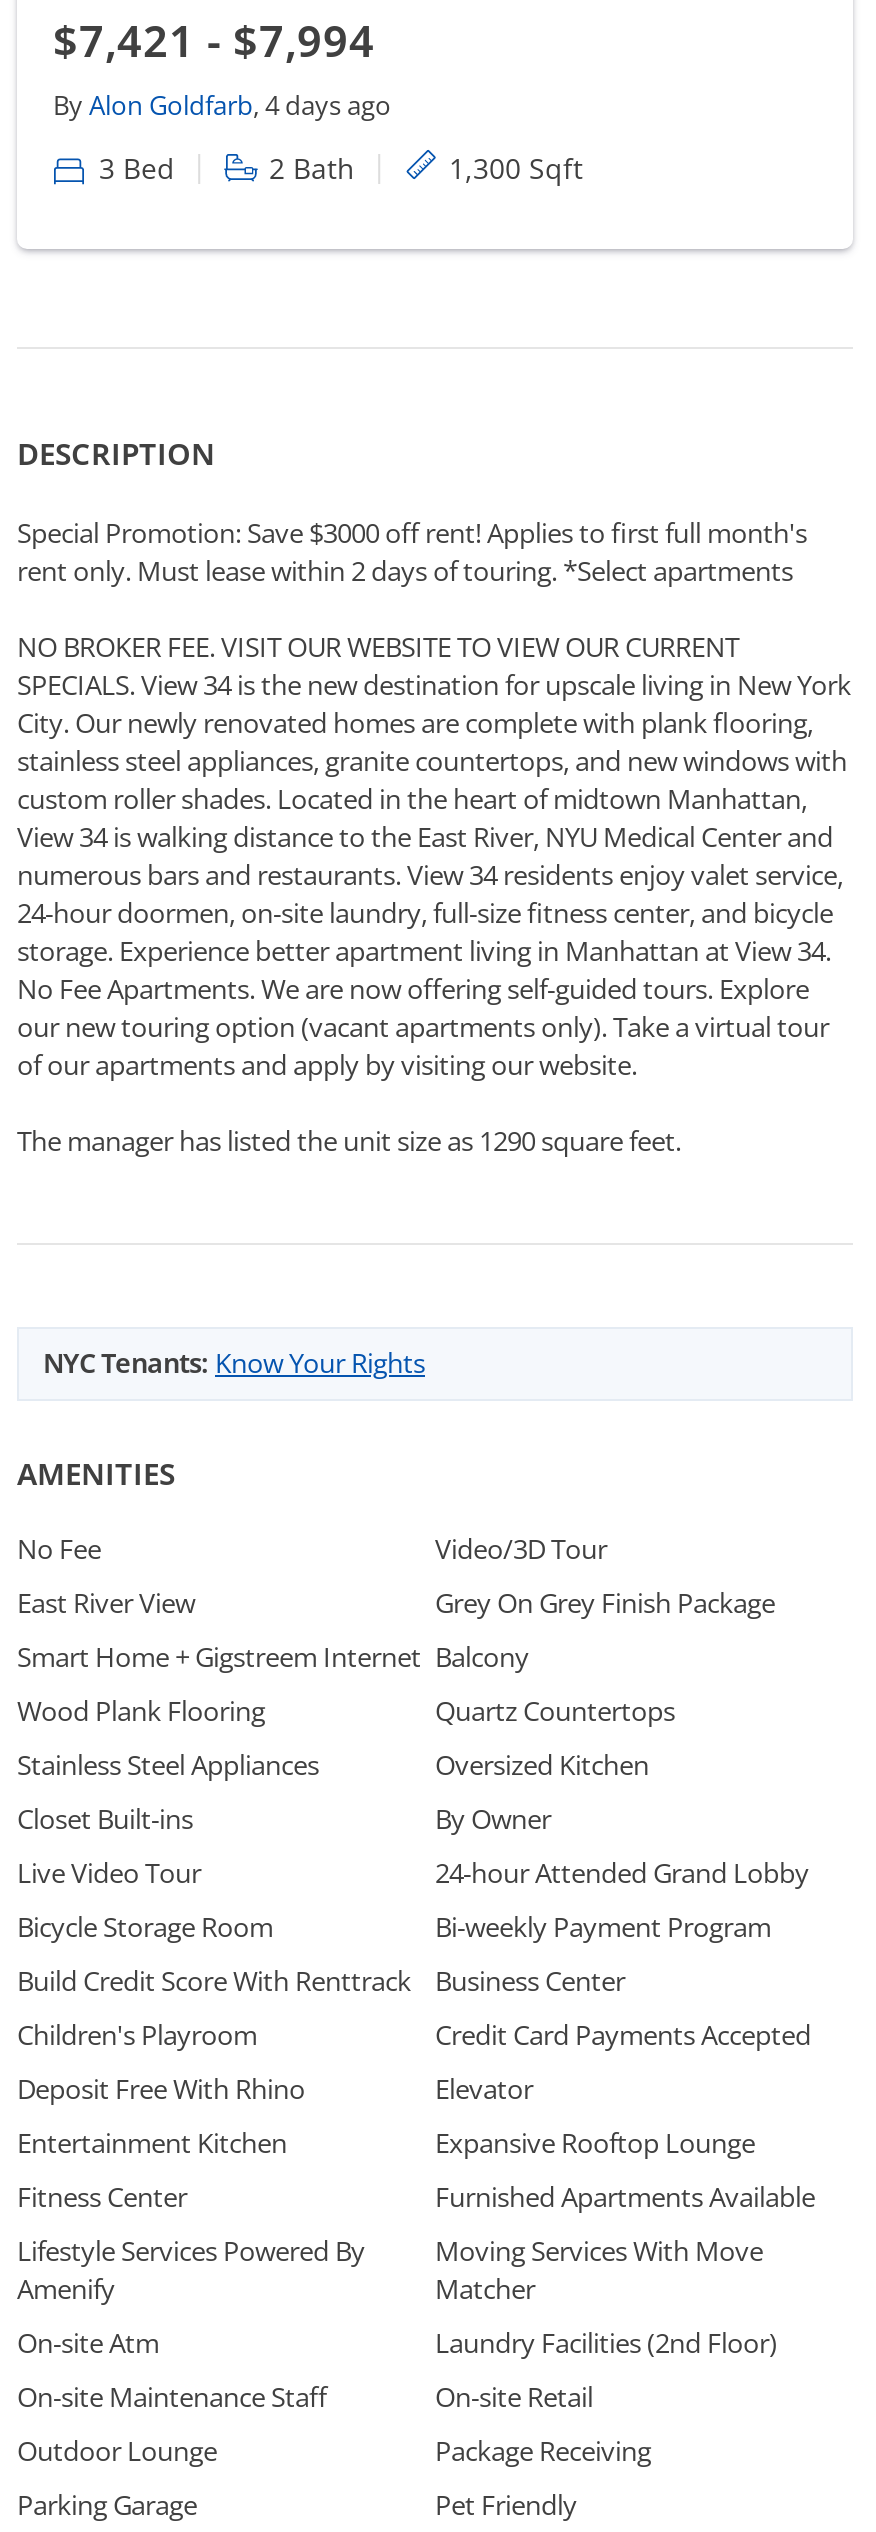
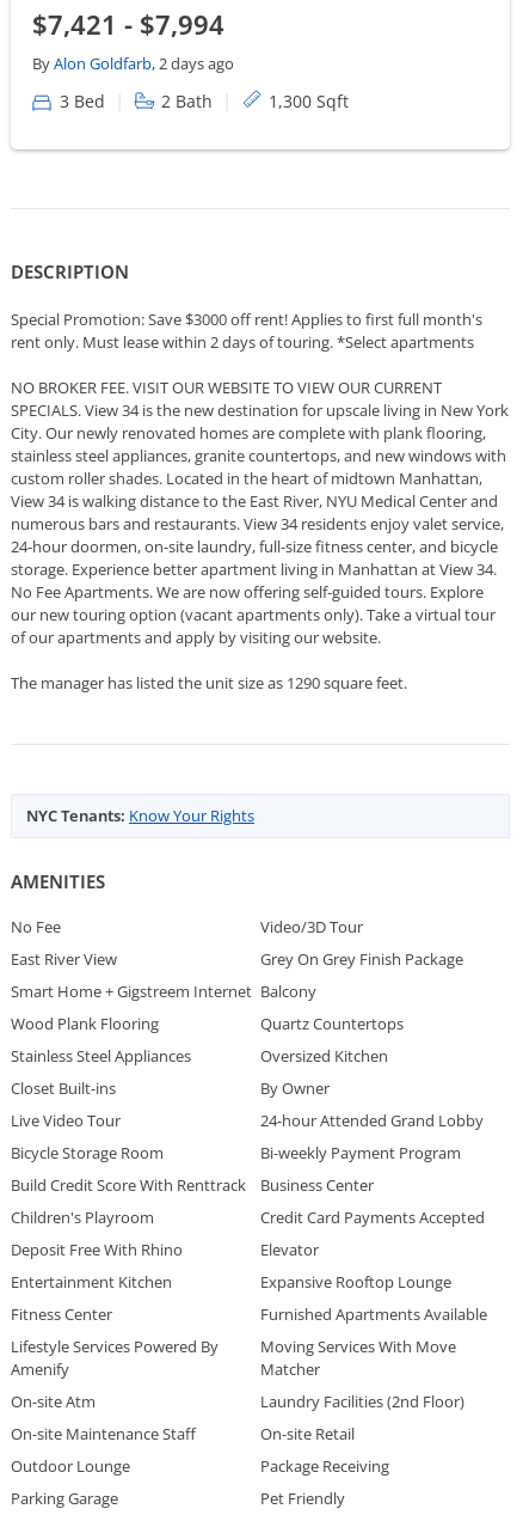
- By Alon Goldfarb, 4 days ago
+ By Alon Goldfarb, 2 days ago
